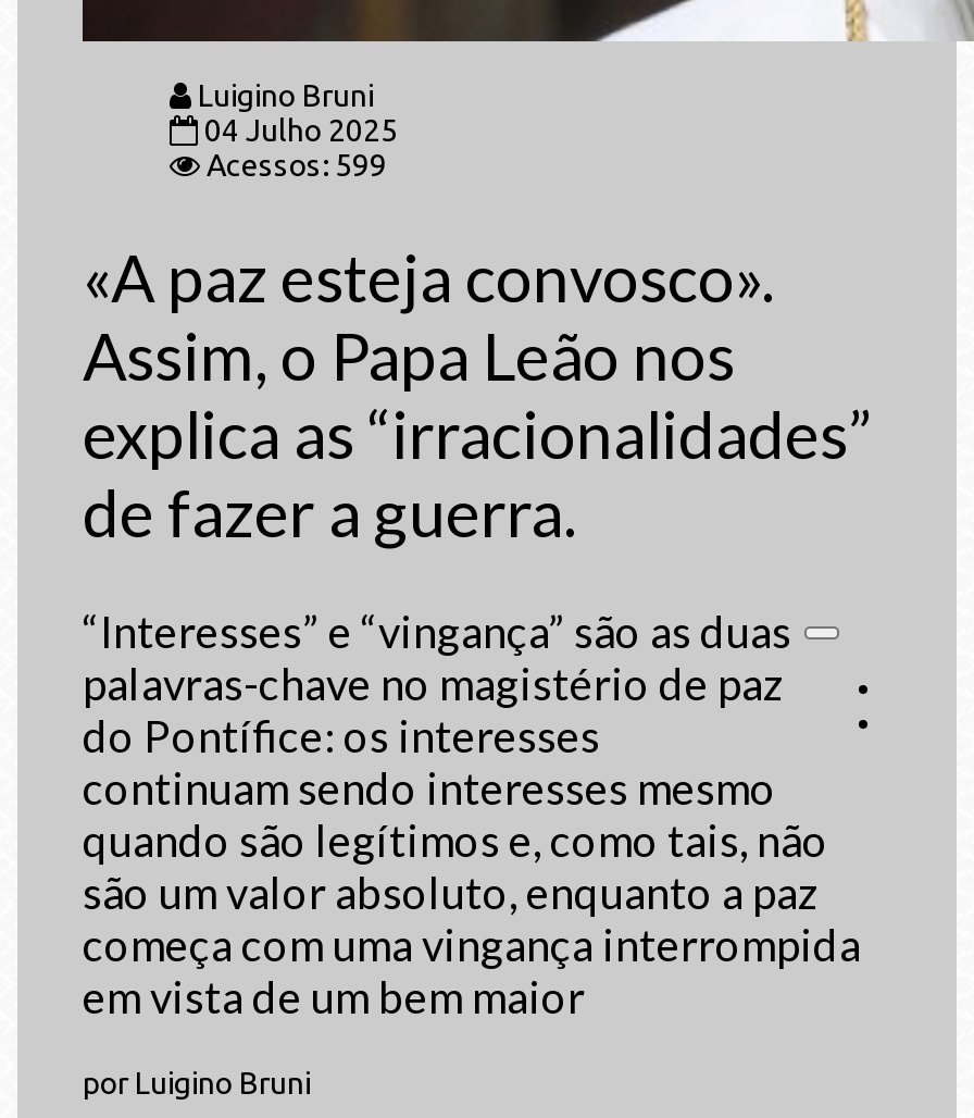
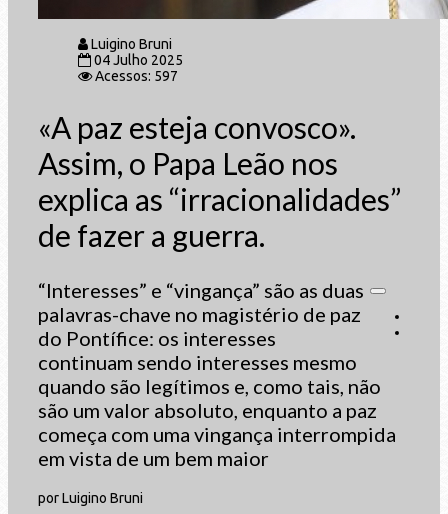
- Acessos: 599
+ Acessos: 597
